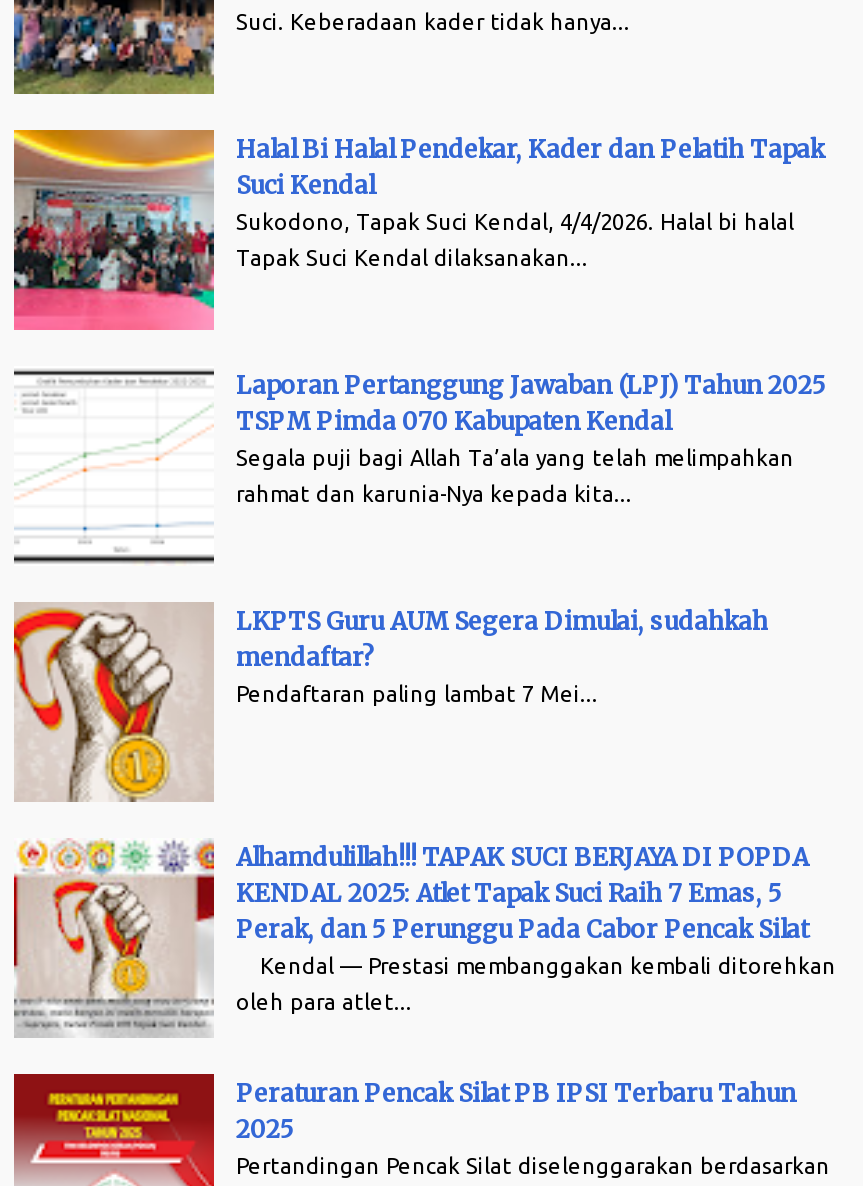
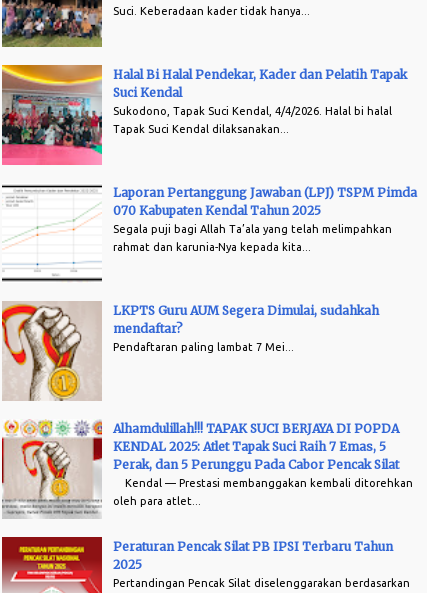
- Laporan Pertanggung Jawaban (LPJ) Tahun 2025
- TSPM Pimda 070 Kabupaten Kendal
+ Laporan Pertanggung Jawaban (LPJ) TSPM Pimda
+ 070 Kabupaten Kendal Tahun 2025
